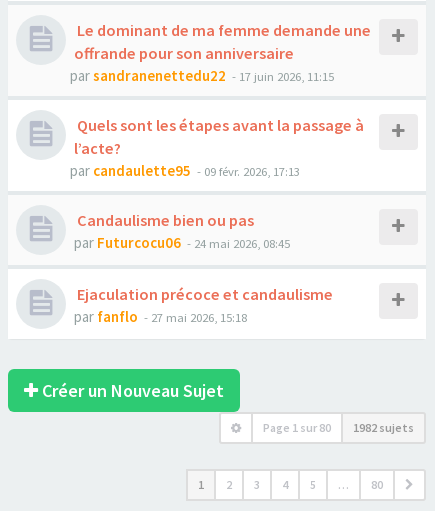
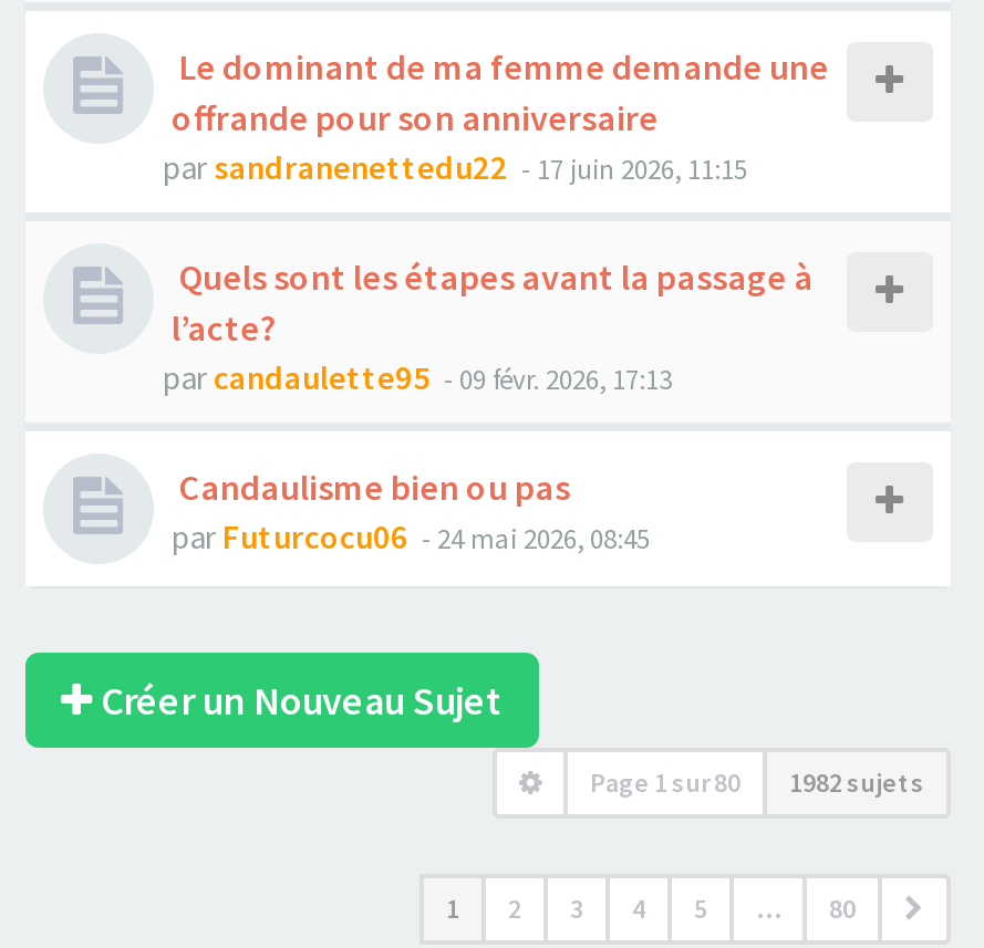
- Ejaculation précoce et candaulisme
- par fanflo - 27 mai 2026, 15:18
